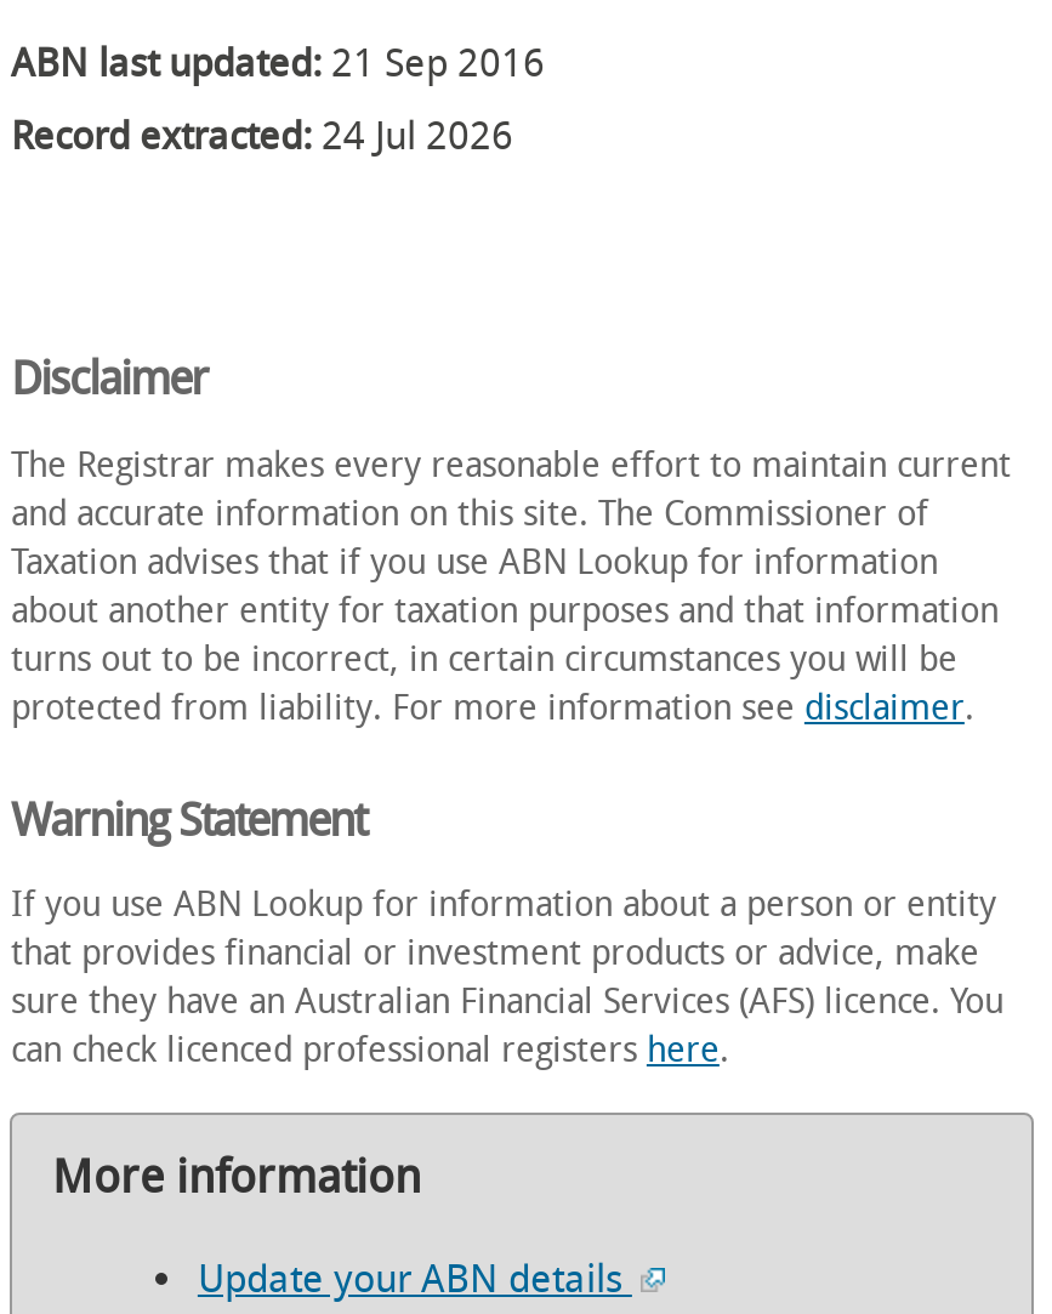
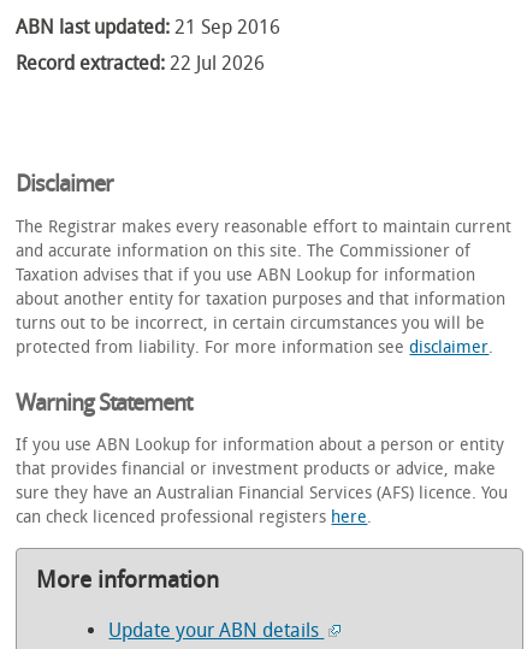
- Record extracted: 24 Jul 2026
+ Record extracted: 22 Jul 2026
